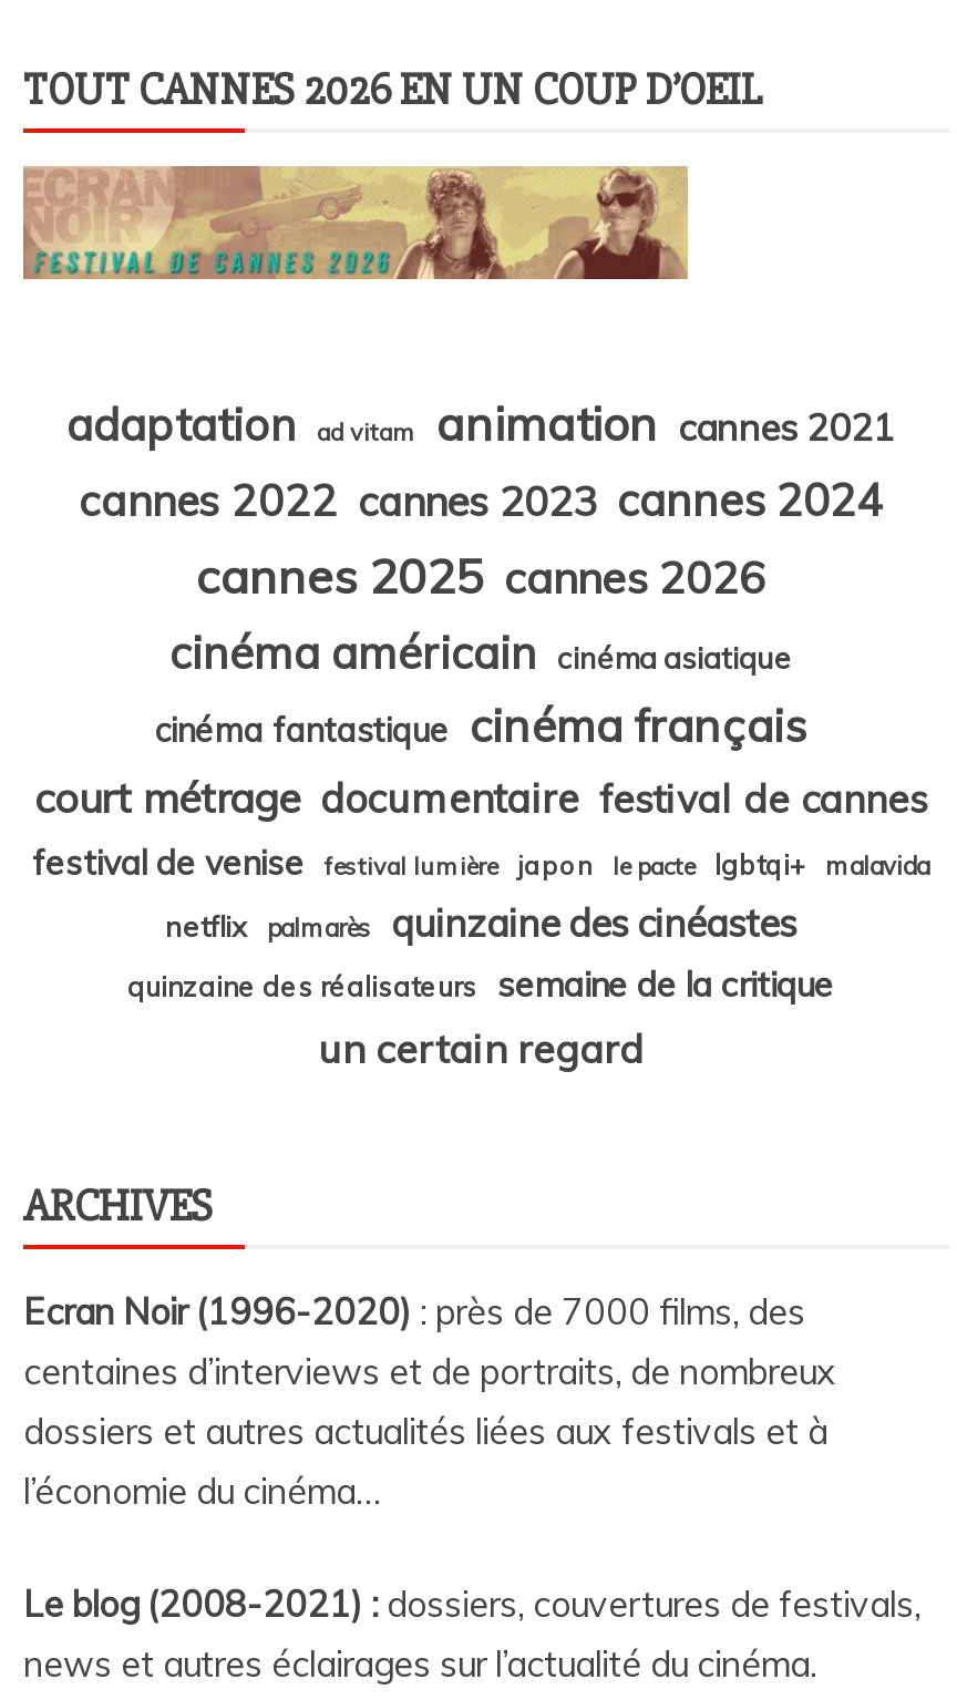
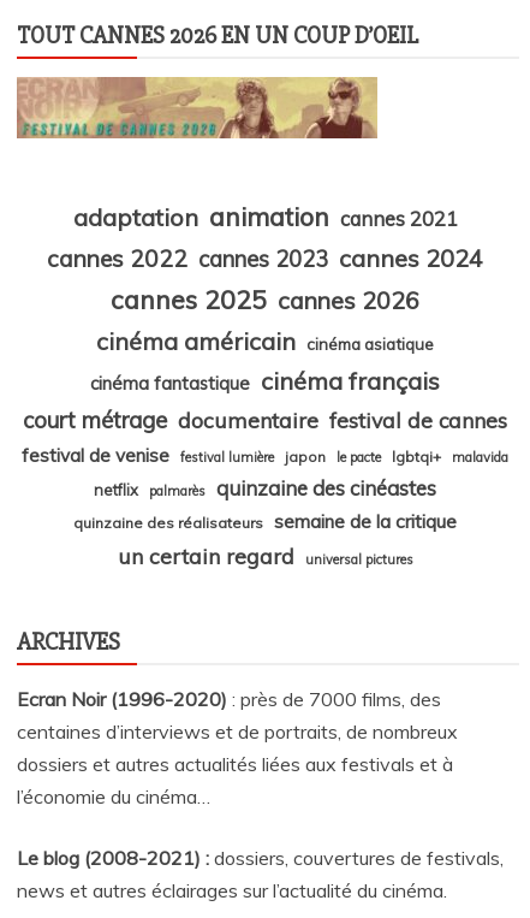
- adaptation
- ad vitam
- animation cannes 2021
+ adaptation animation cannes 2021

+ universal pictures
